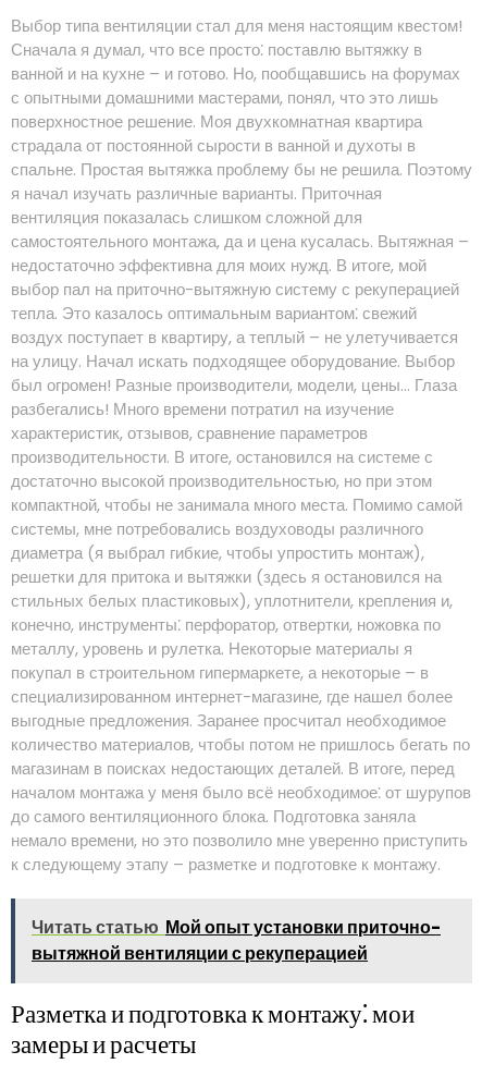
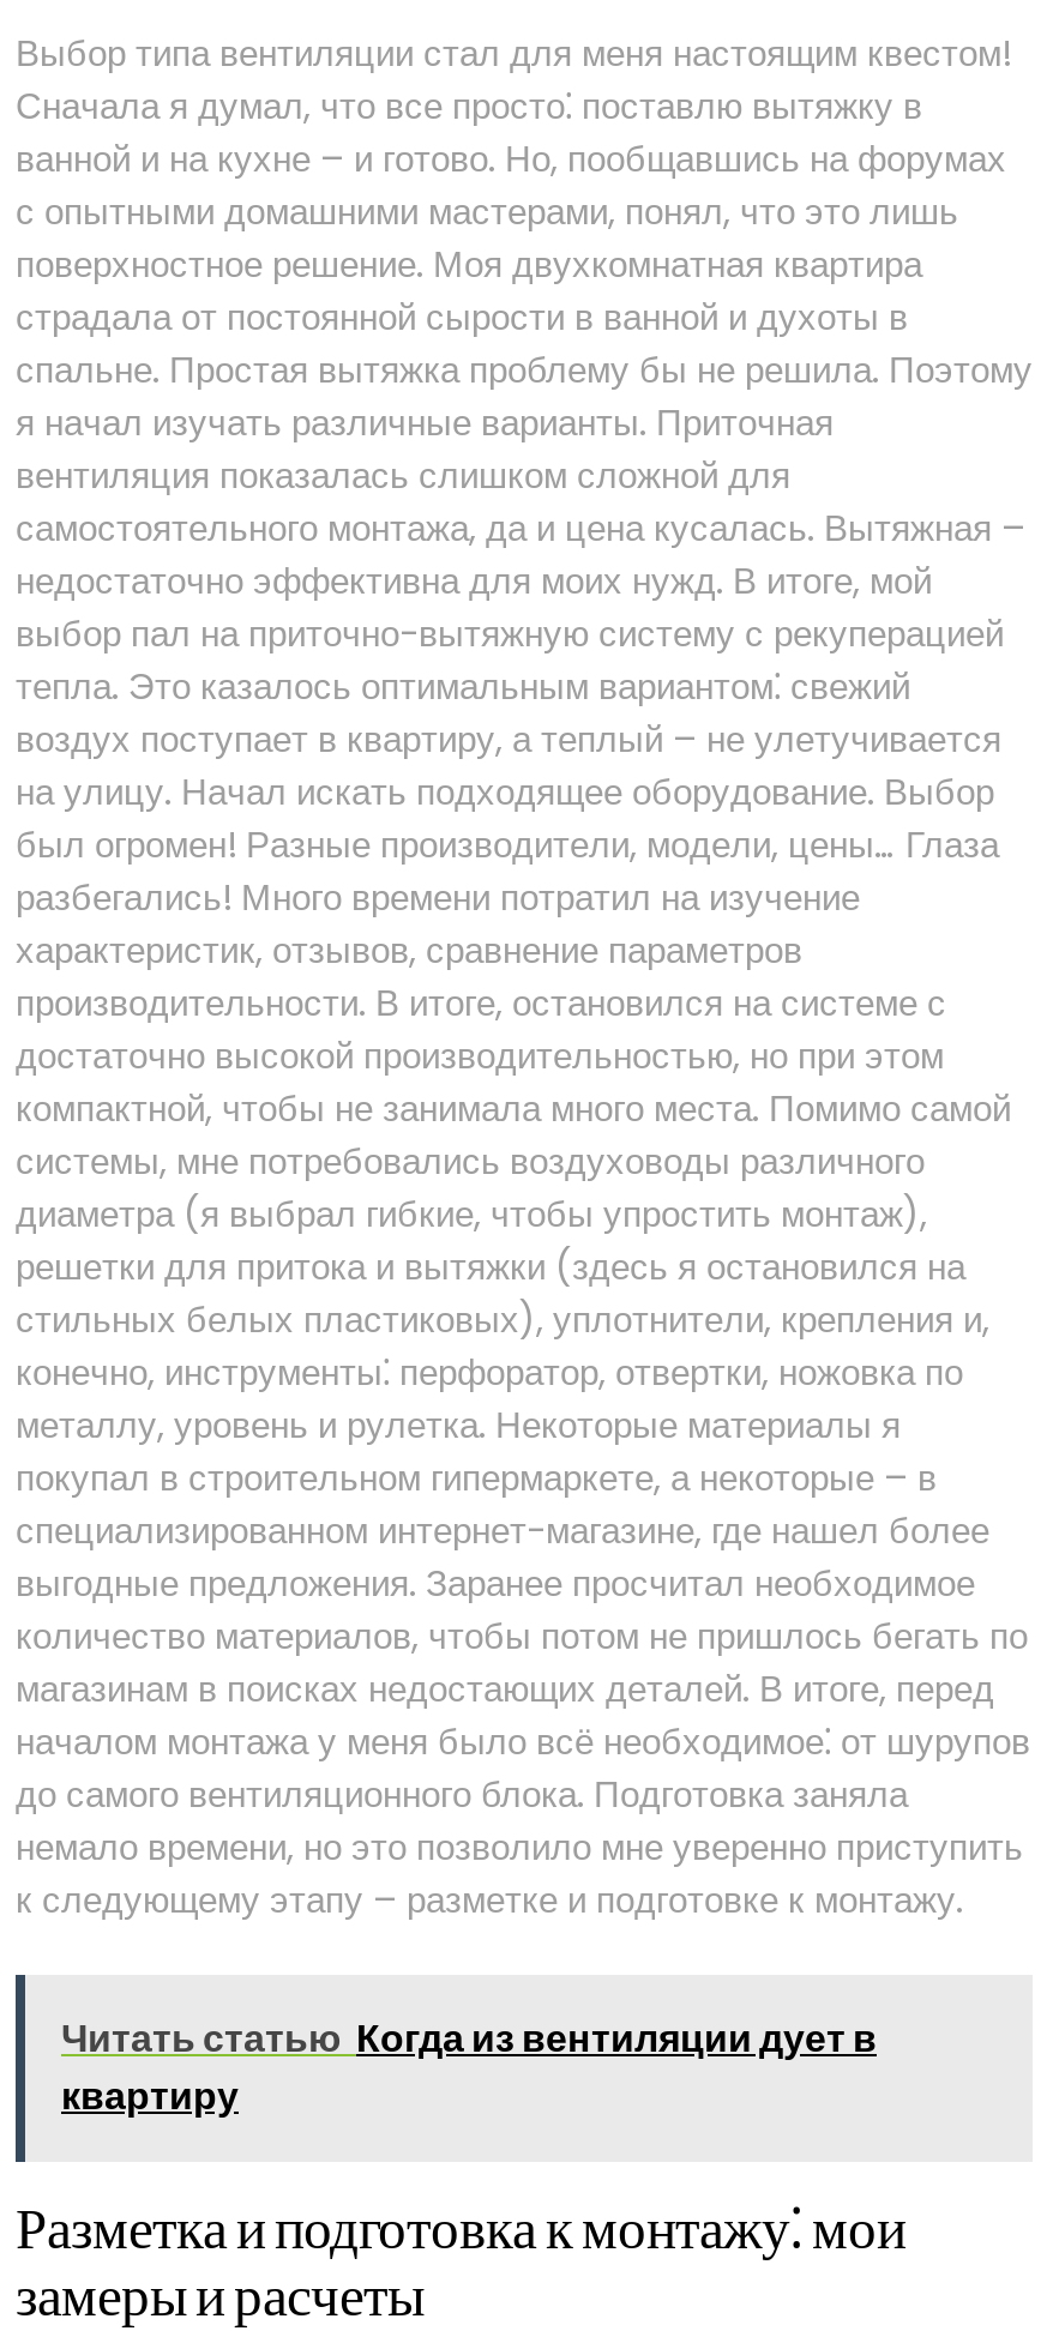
- Читать статью Мой опыт установки приточно-
- вытяжной вентиляции с рекуперацией
+ Читать статью Когда из вентиляции дует в
+ квартиру
